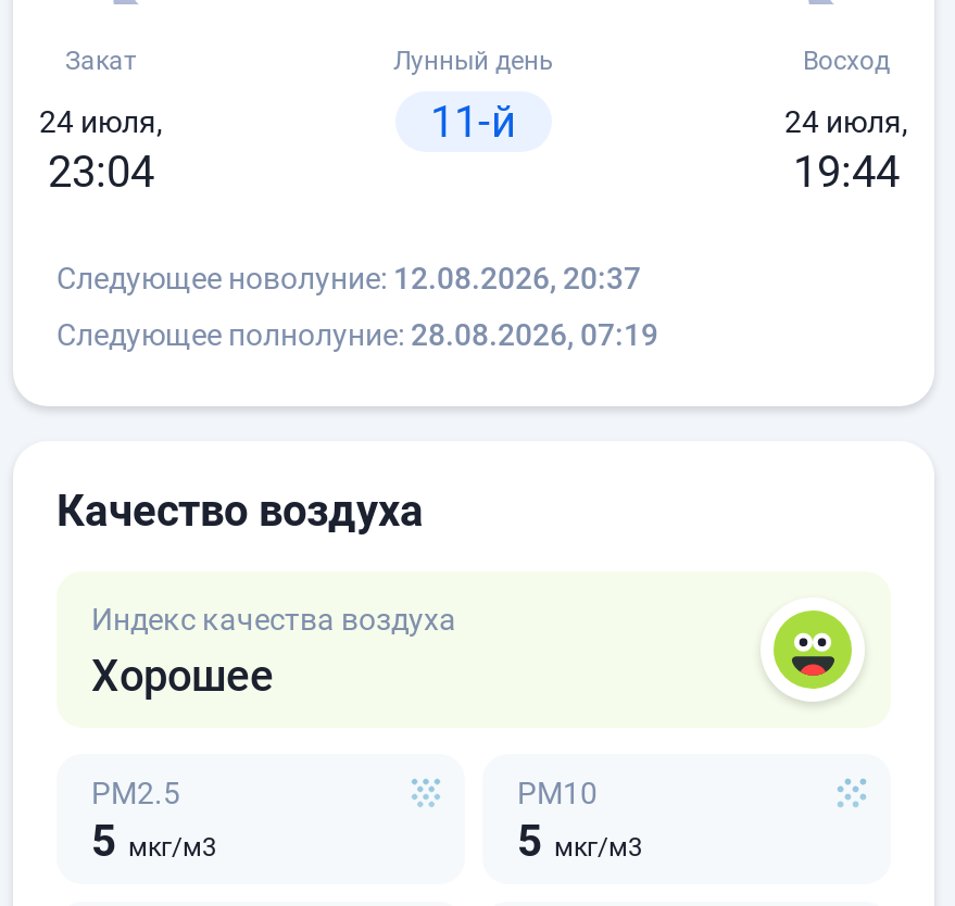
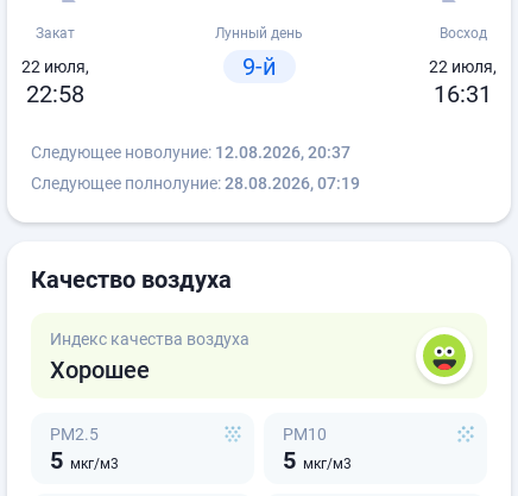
- 24 июля,
+ 22 июля,

- 11-й
+ 9-й

- 24 июля,
+ 22 июля,

- 23:04
+ 22:58

- 19:44
+ 16:31
